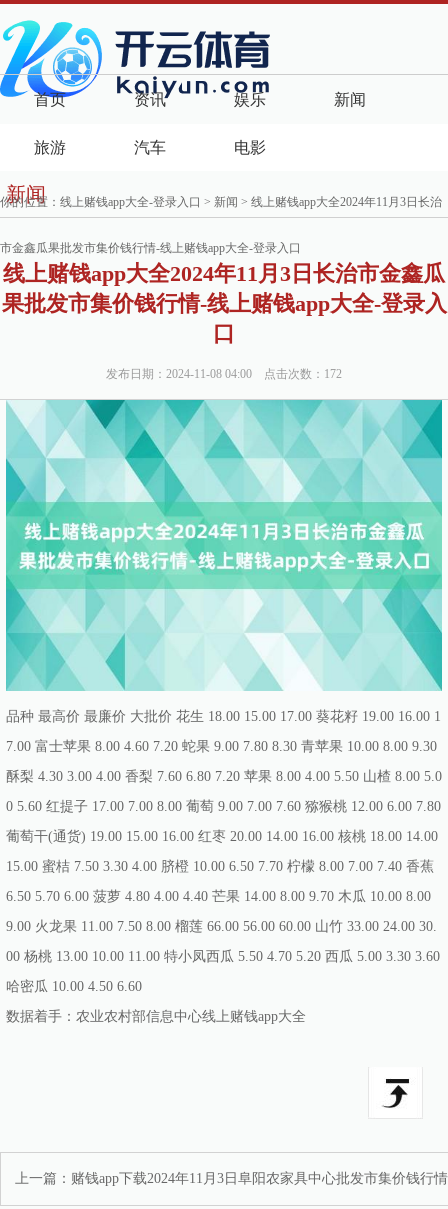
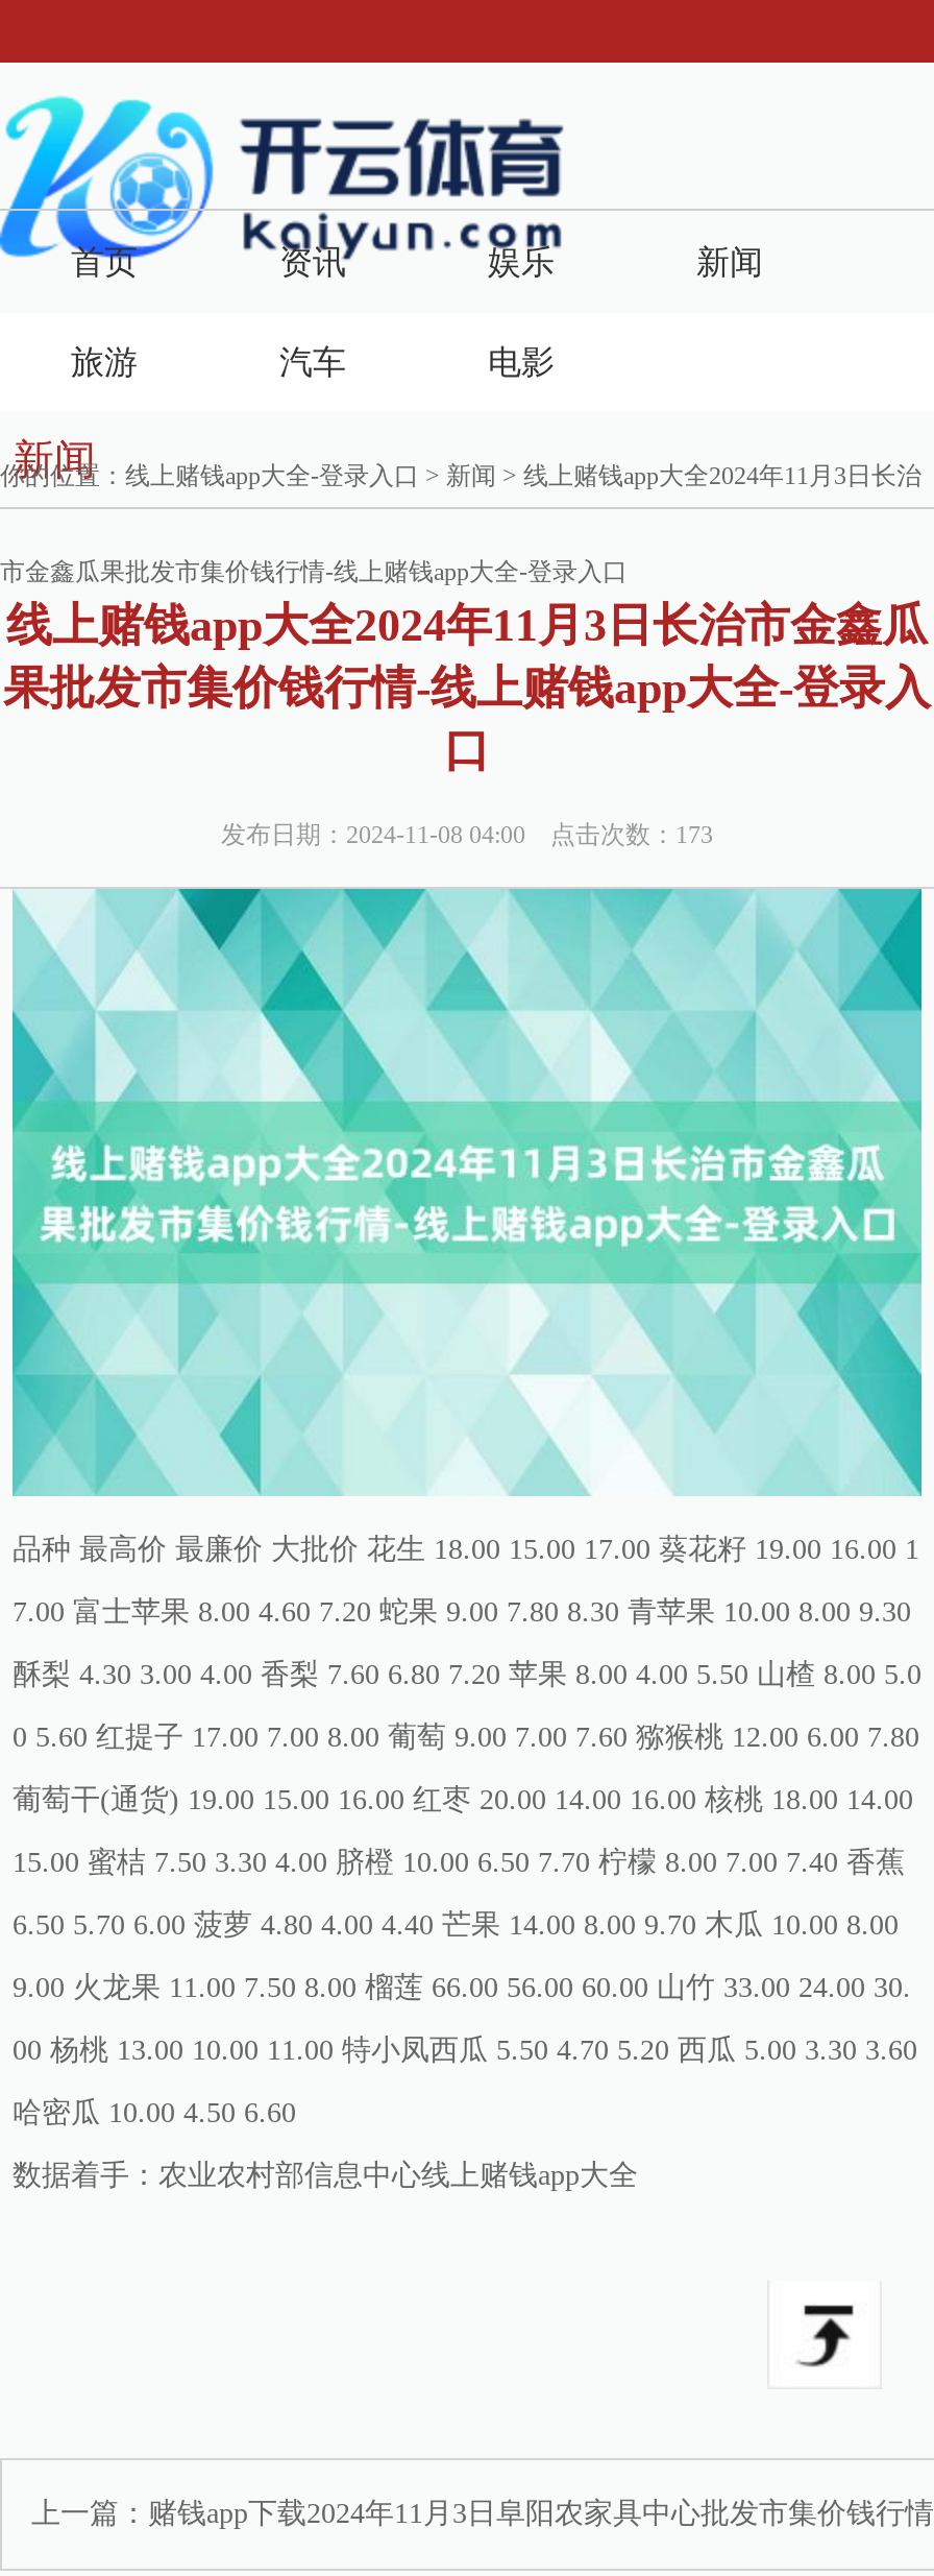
- 发布日期：2024-11-08 04:00 点击次数：172
+ 发布日期：2024-11-08 04:00 点击次数：173
